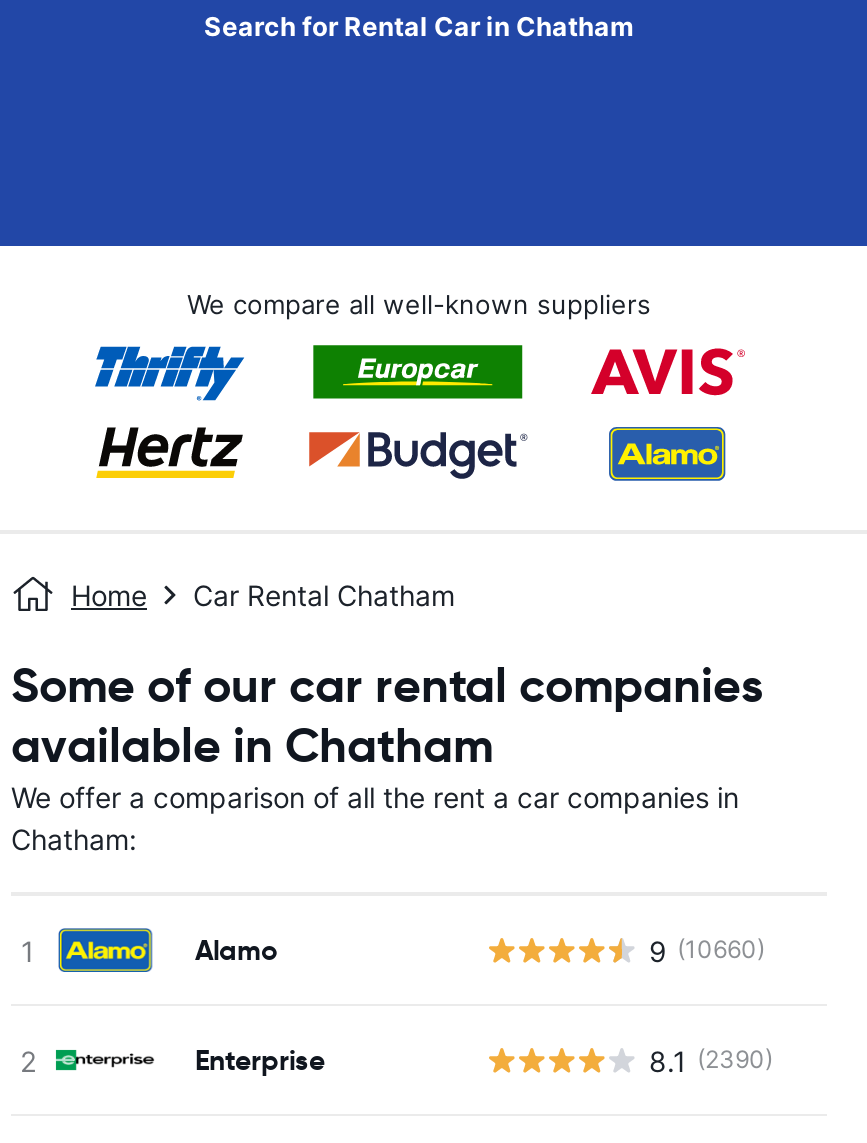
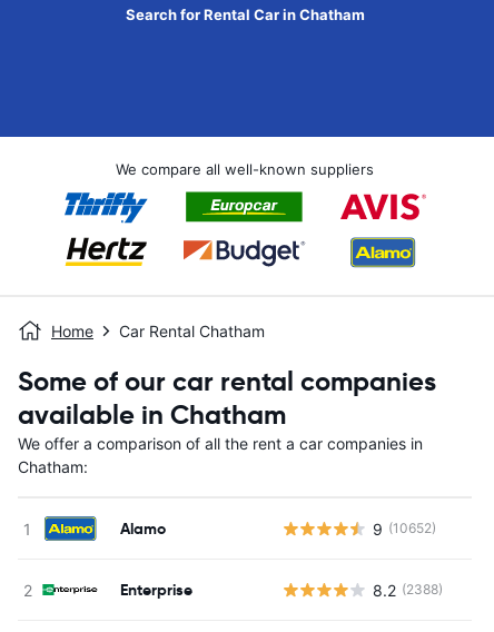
- 9 (10660)
+ 9 (10652)

- 8.1 (2390)
+ 8.2 (2388)
